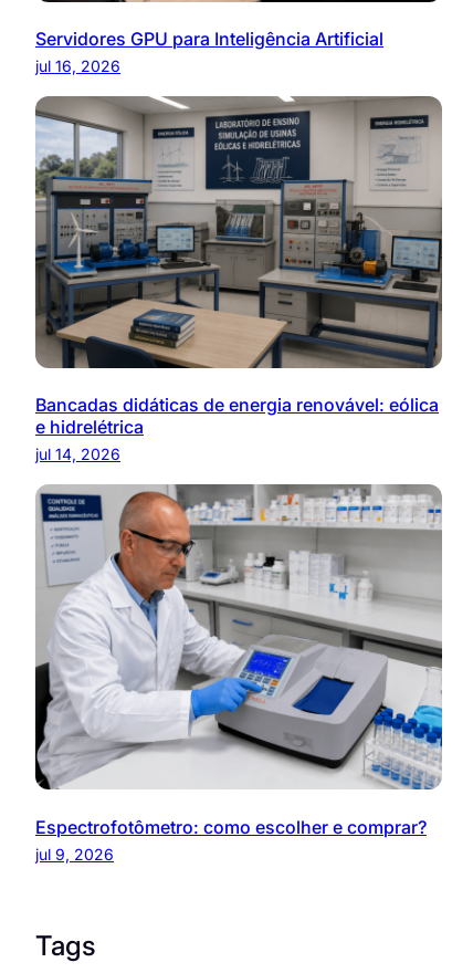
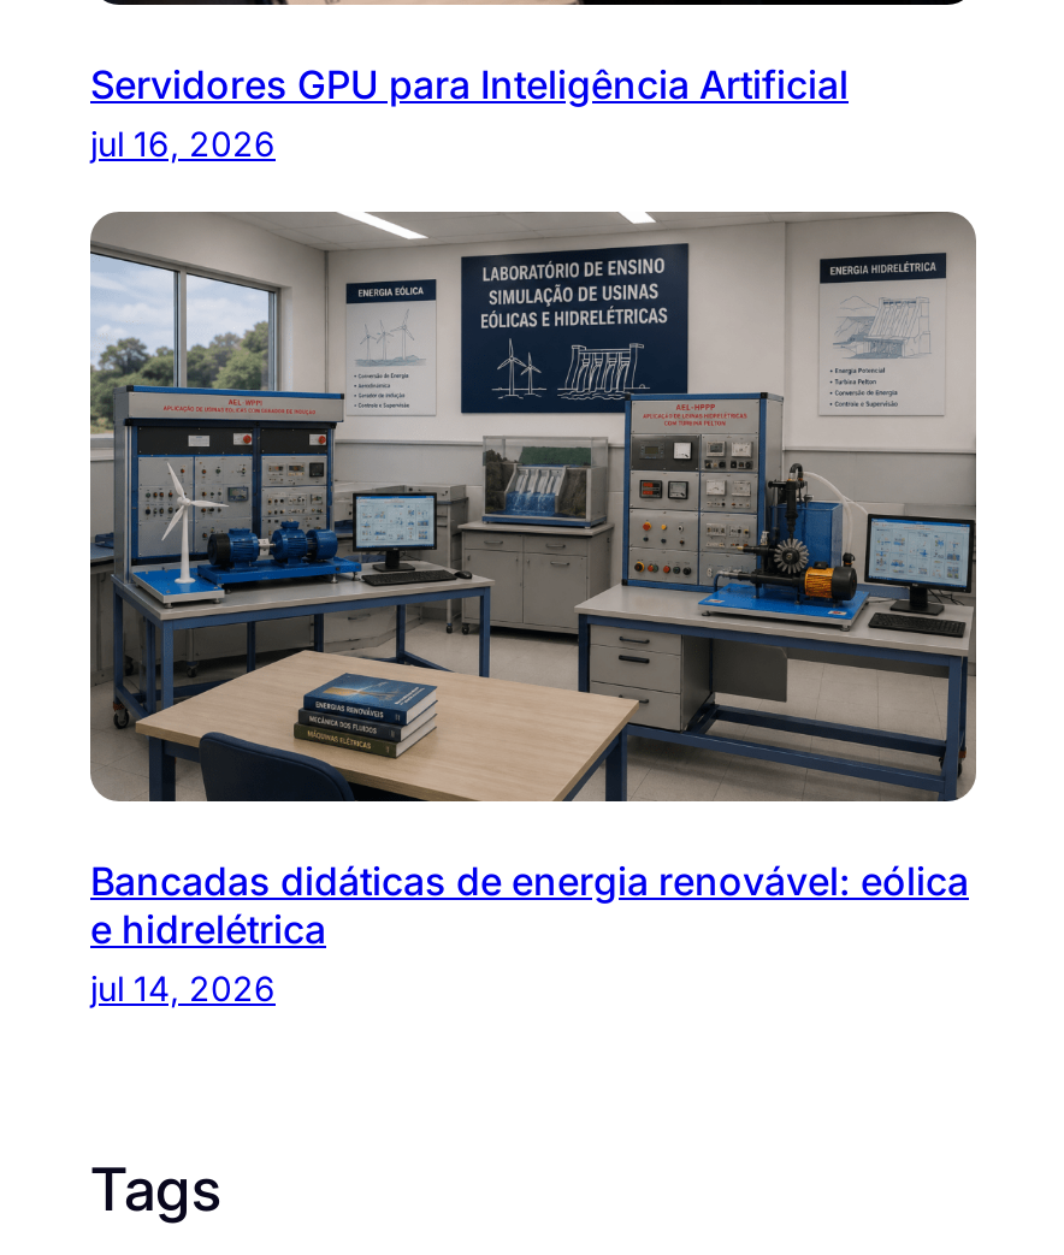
- [image]
- Espectrofotômetro: como escolher e comprar?
- jul 9, 2026
